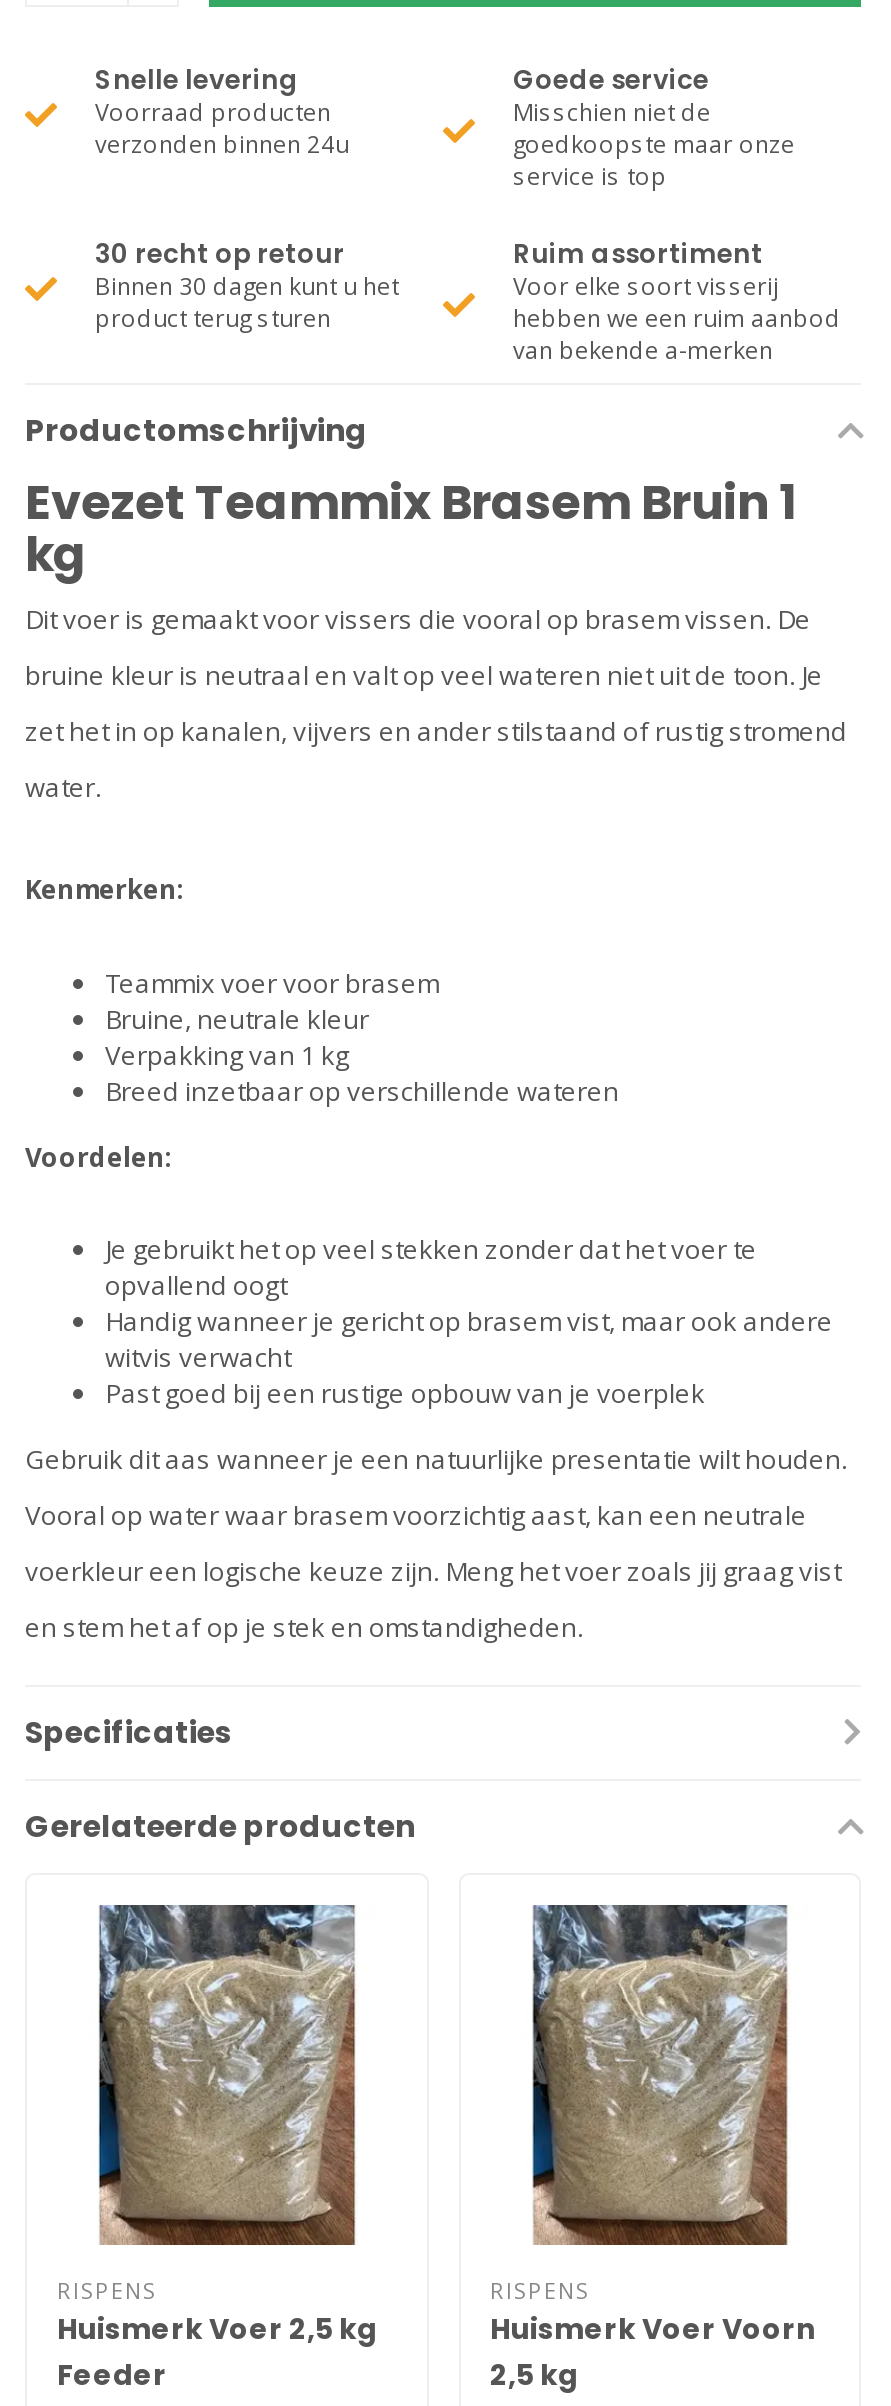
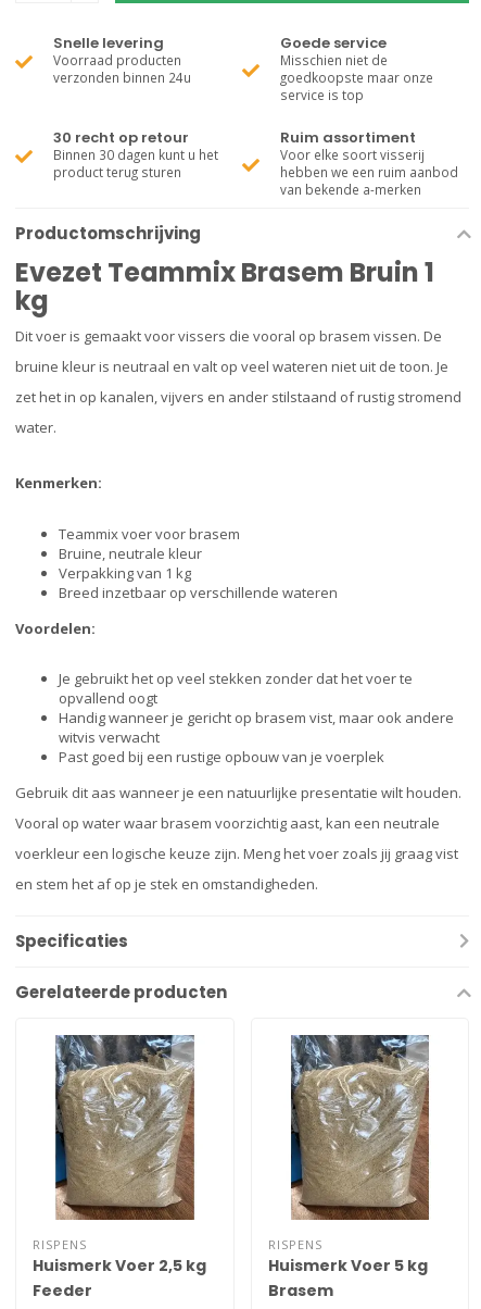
- Huismerk Voer Voorn
- 2,5 kg
+ Huismerk Voer 5 kg
+ Brasem
